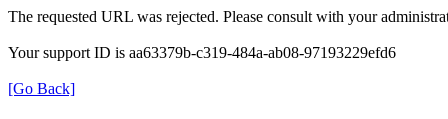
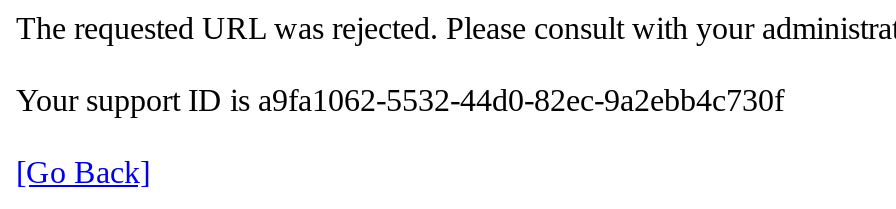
- Your support ID is aa63379b-c319-484a-ab08-97193229efd6
+ Your support ID is a9fa1062-5532-44d0-82ec-9a2ebb4c730f
